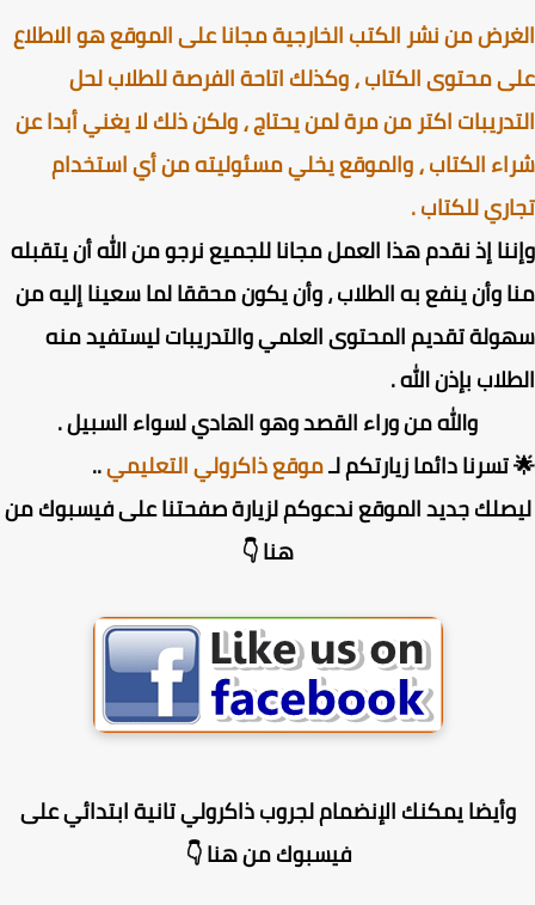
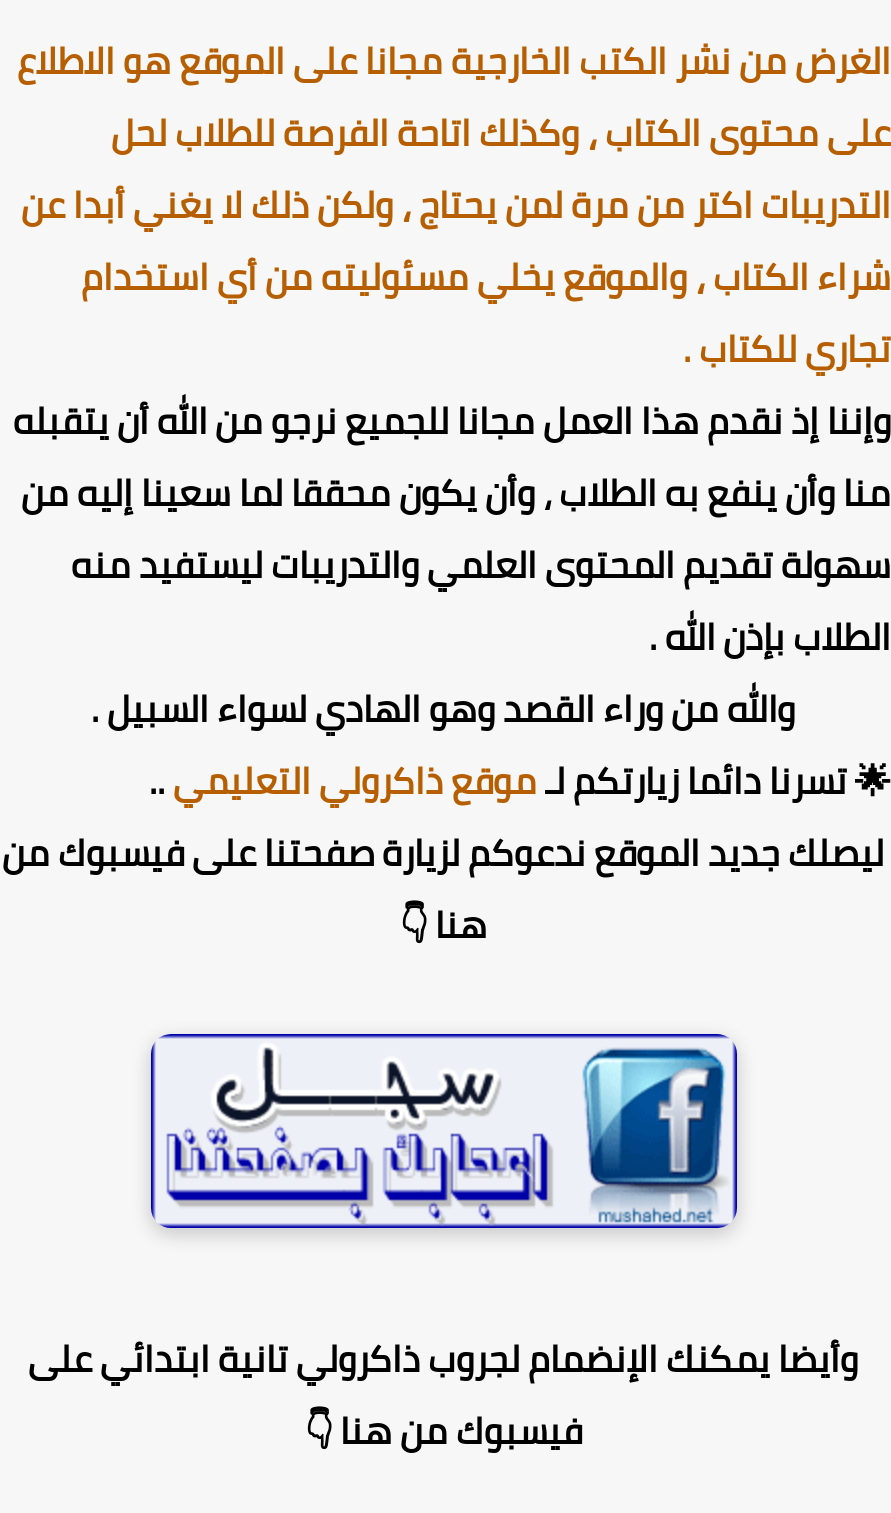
- [image]
+ [image]
